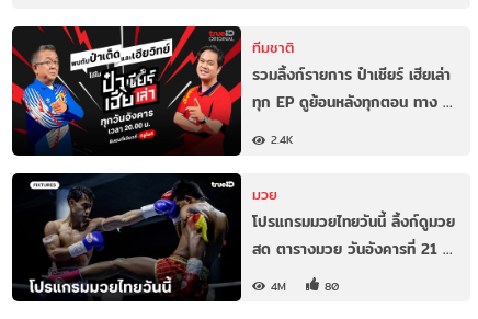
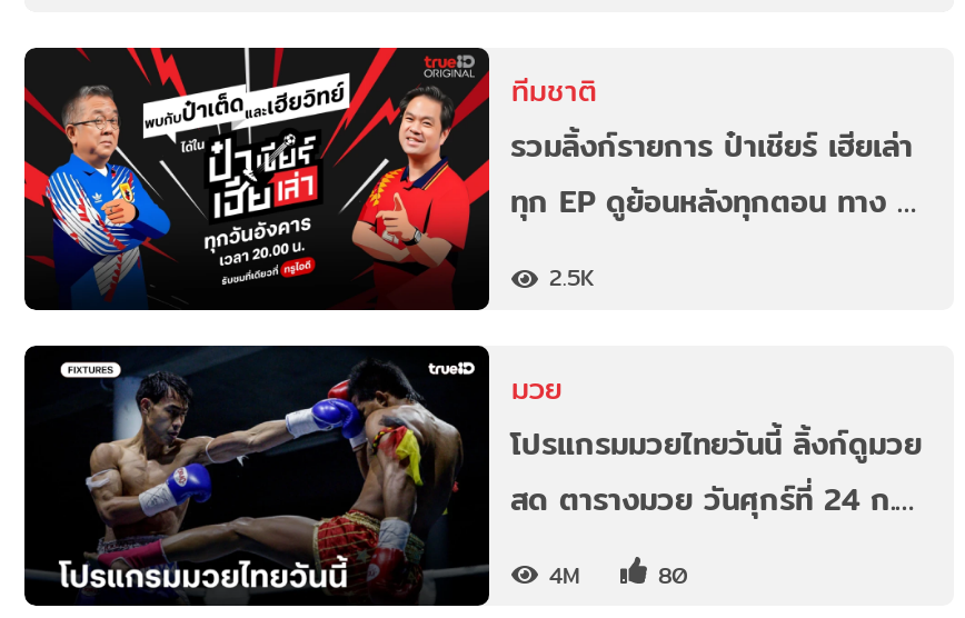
- 2.4K
+ 2.5K

- สด ตารางมวย วันอังคารที่ 21 …
+ สด ตารางมวย วันศุกร์ที่ 24 ก.…
